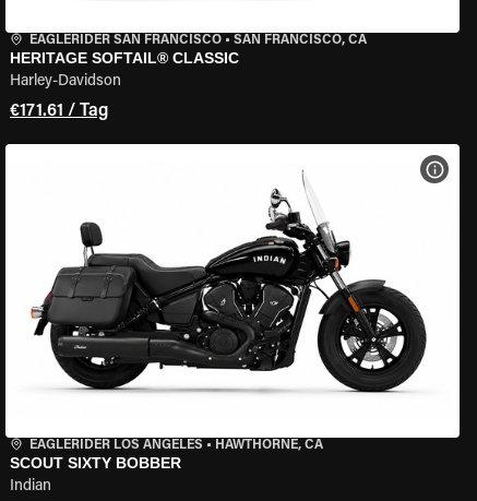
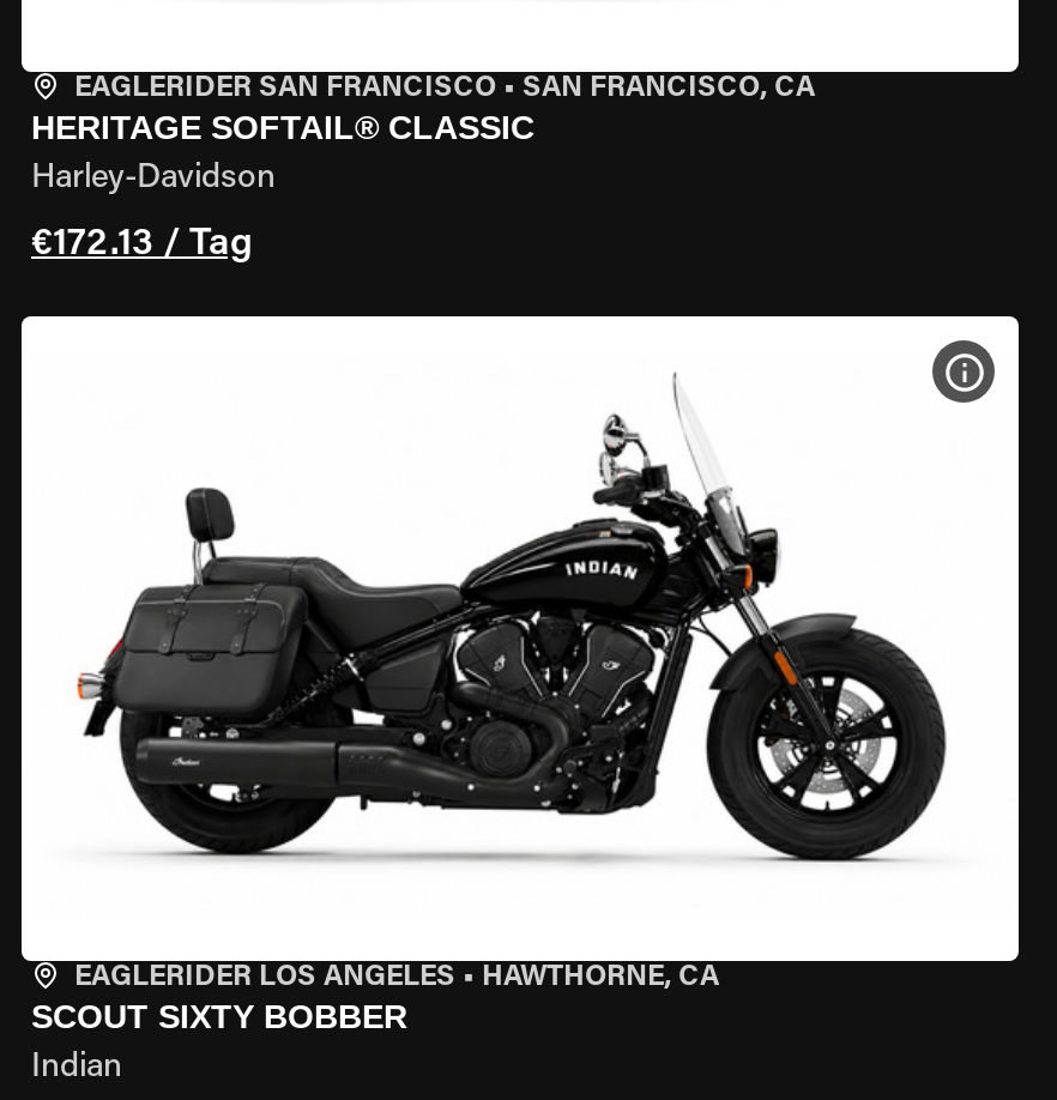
- €171.61 / Tag
+ €172.13 / Tag
